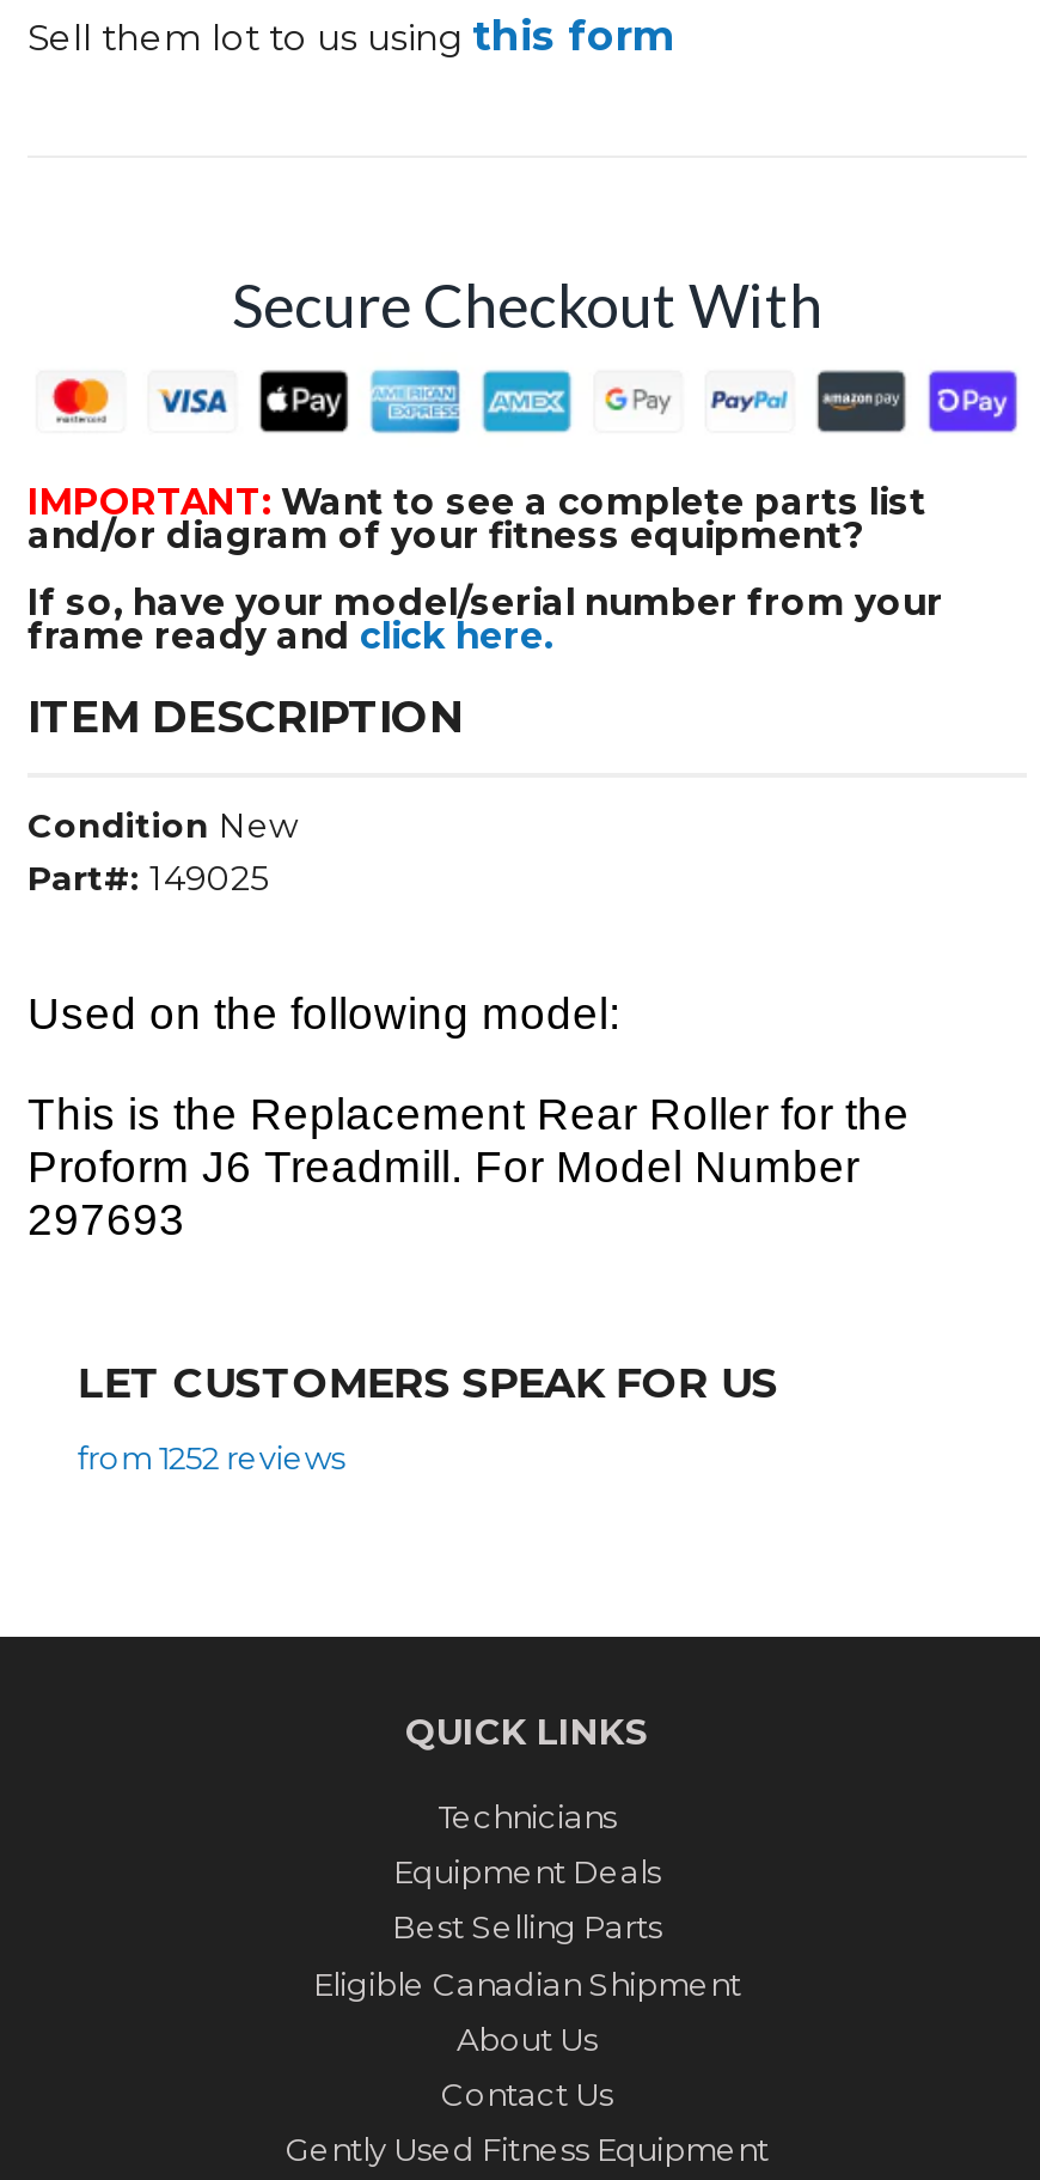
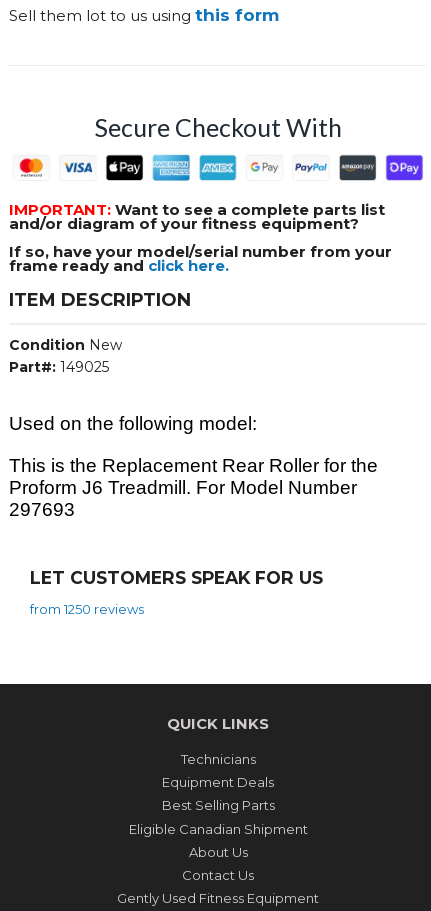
- from 1252 reviews
+ from 1250 reviews
